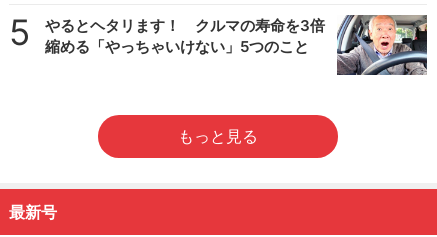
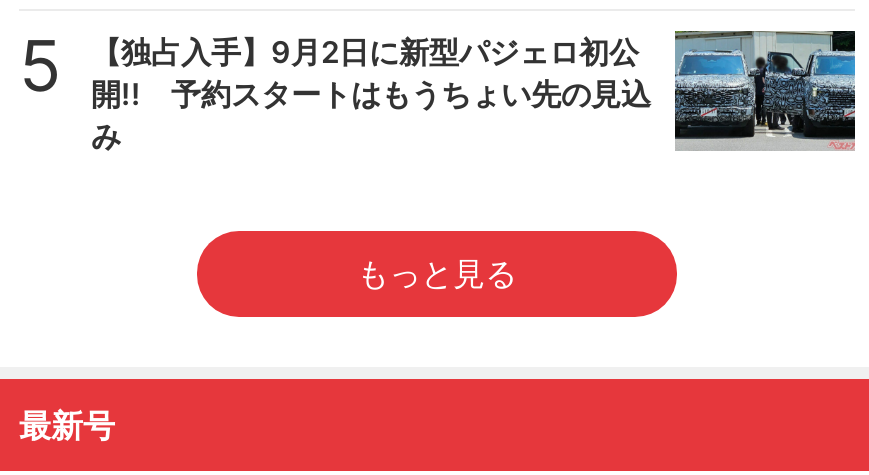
- [image]
- やるとヘタリます！ クルマの寿命を3倍
- 縮める「やっちゃいけない」5つのこと
+ [image]
+ 【独占入手】9月2日に新型パジェロ初公
+ 開!! 予約スタートはもうちょい先の見込
+ み
